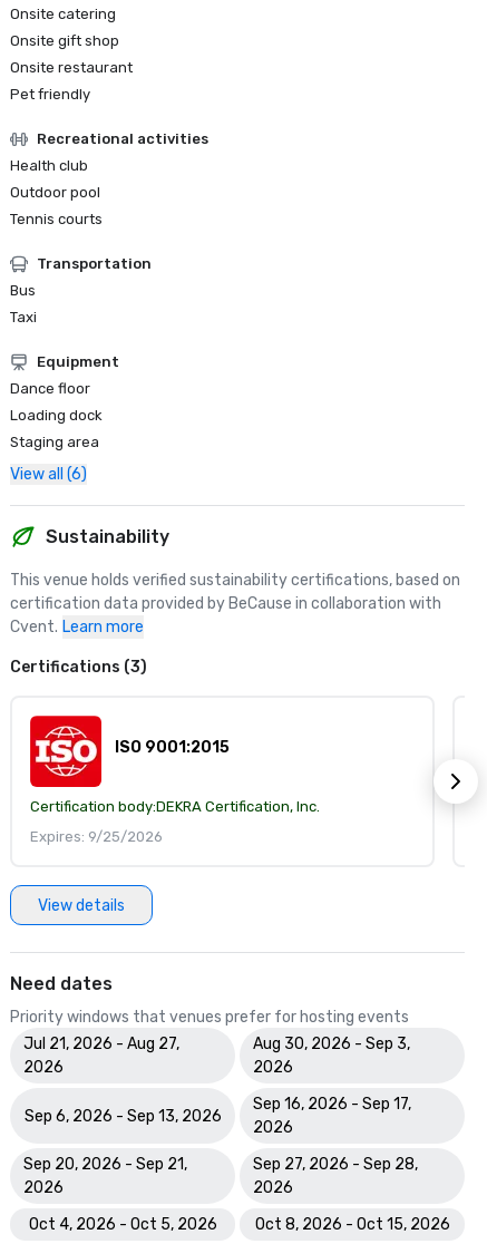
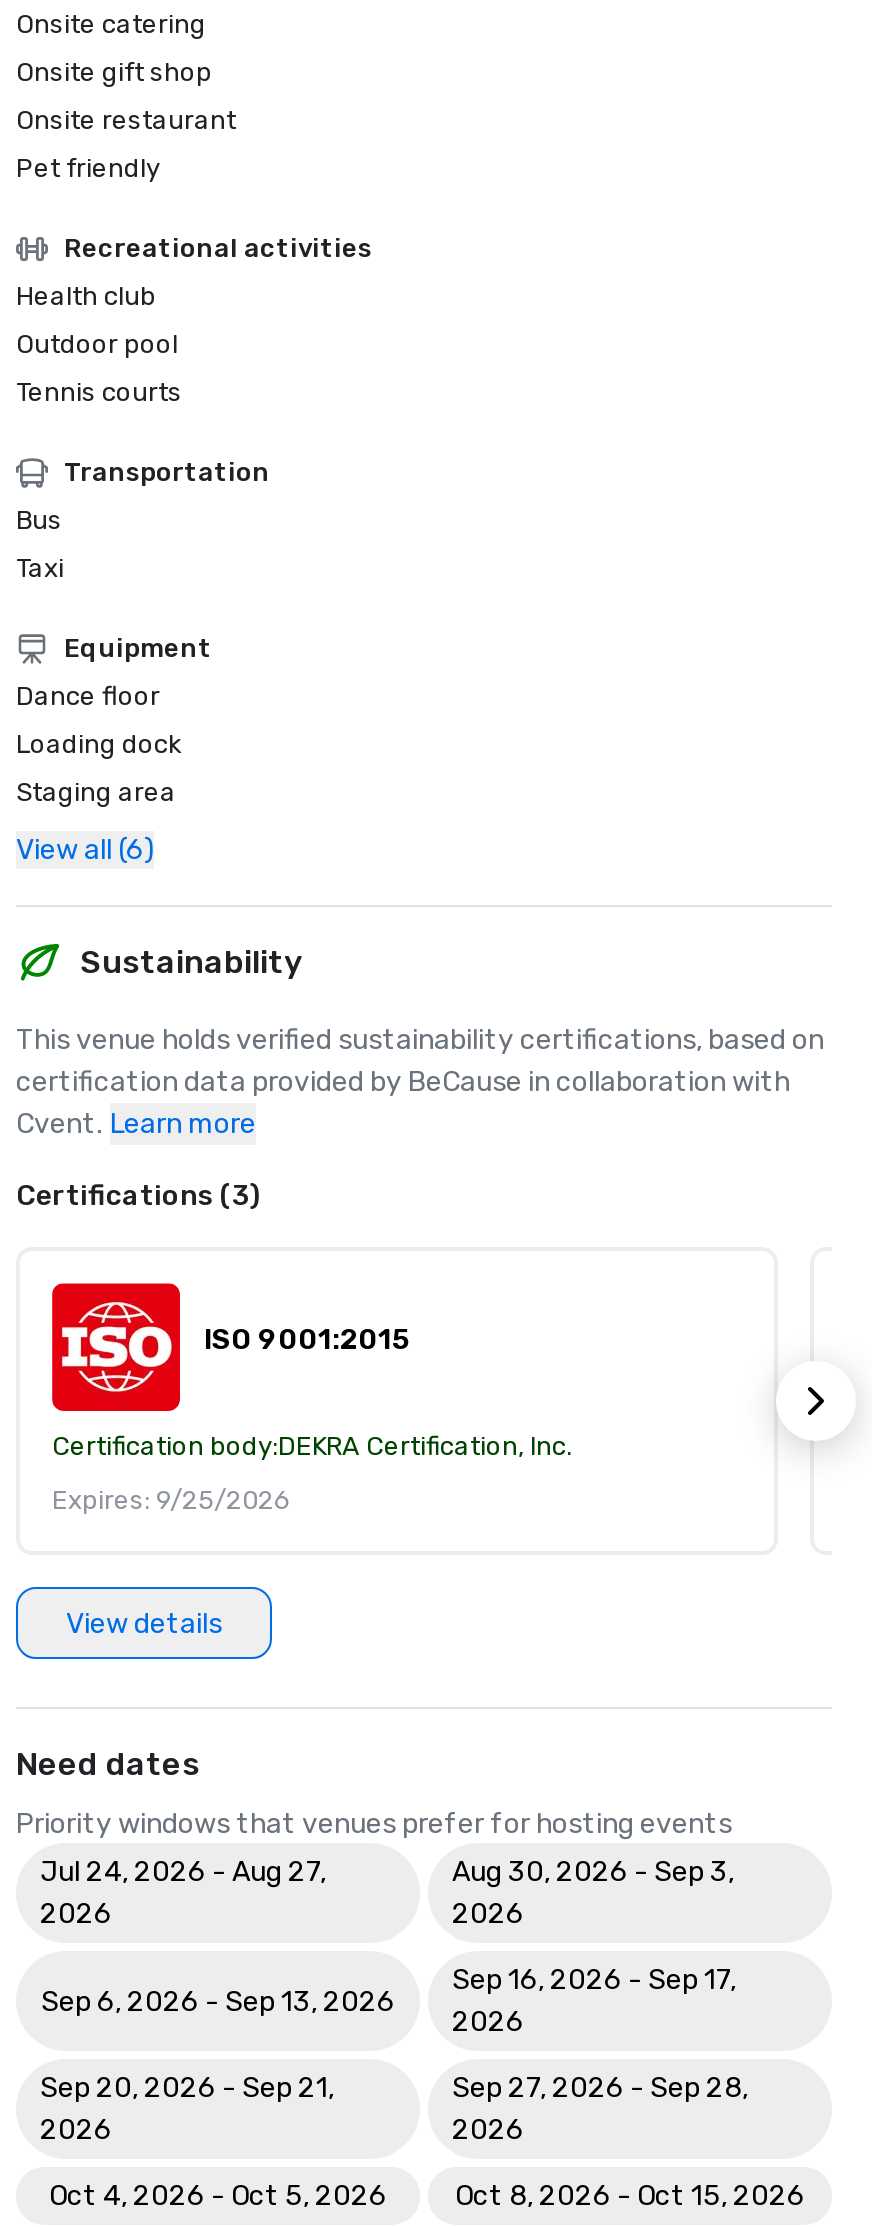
- Jul 21, 2026 - Aug 27,
+ Jul 24, 2026 - Aug 27,
